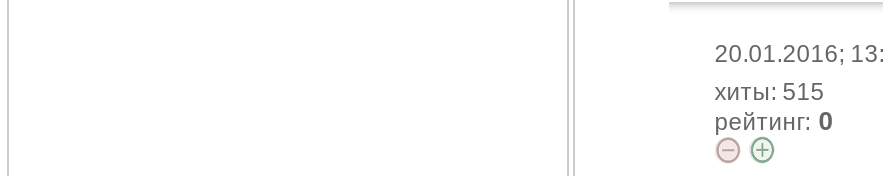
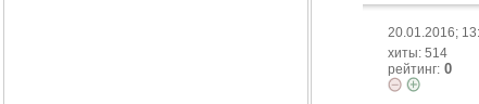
- хиты: 515
+ хиты: 514
